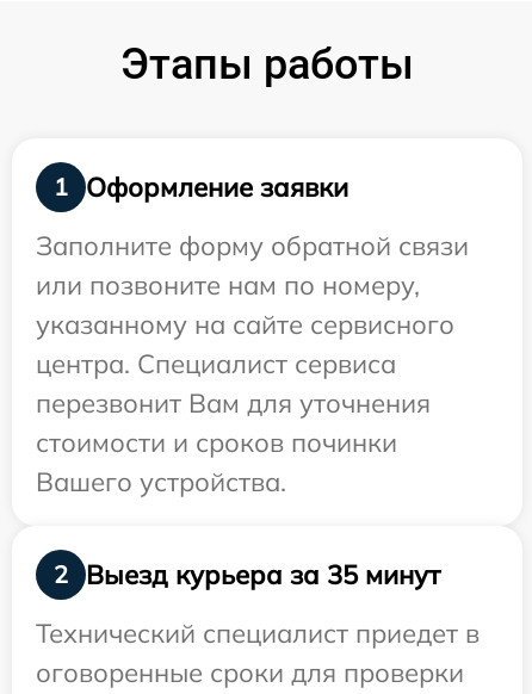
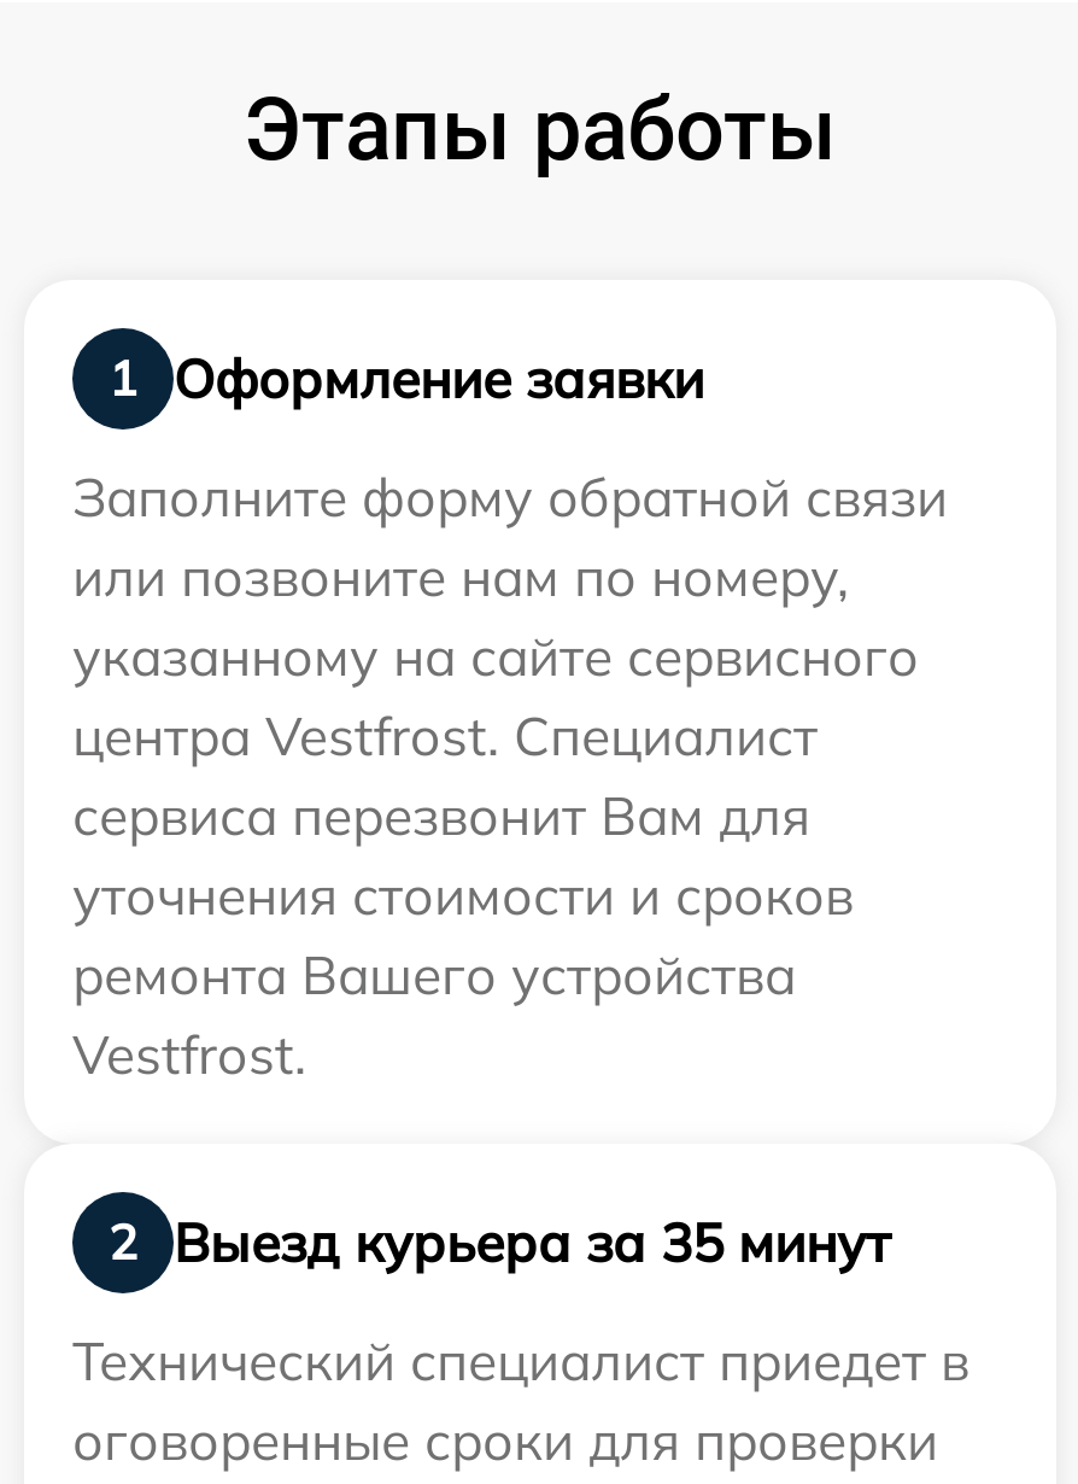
- центра. Специалист сервиса
- перезвонит Вам для уточнения
- стоимости и сроков починки
- Вашего устройства.
+ центра Vestfrost. Специалист
+ сервиса перезвонит Вам для
+ уточнения стоимости и сроков
+ ремонта Вашего устройства
+ Vestfrost.
